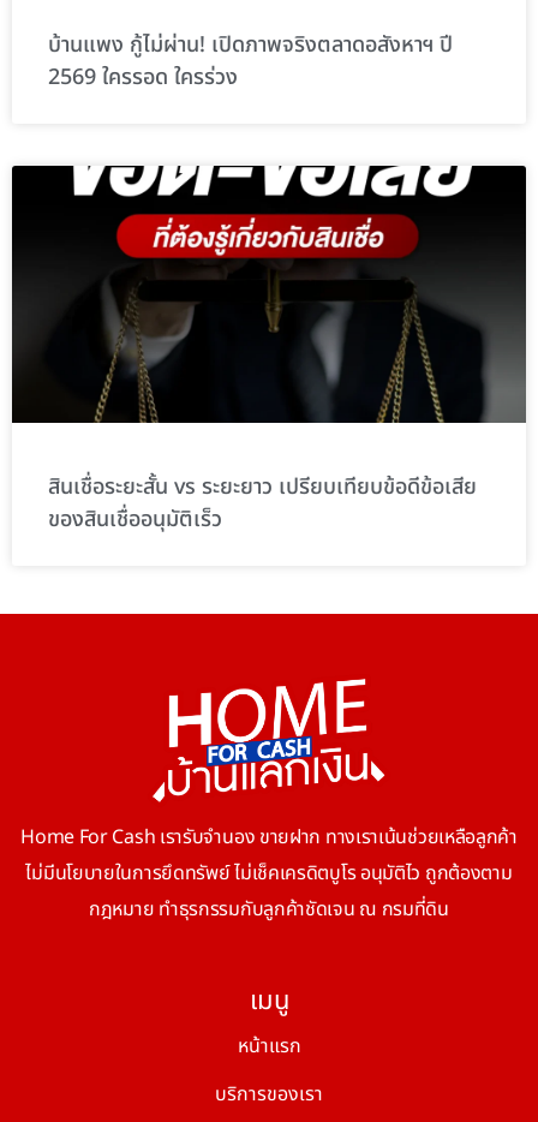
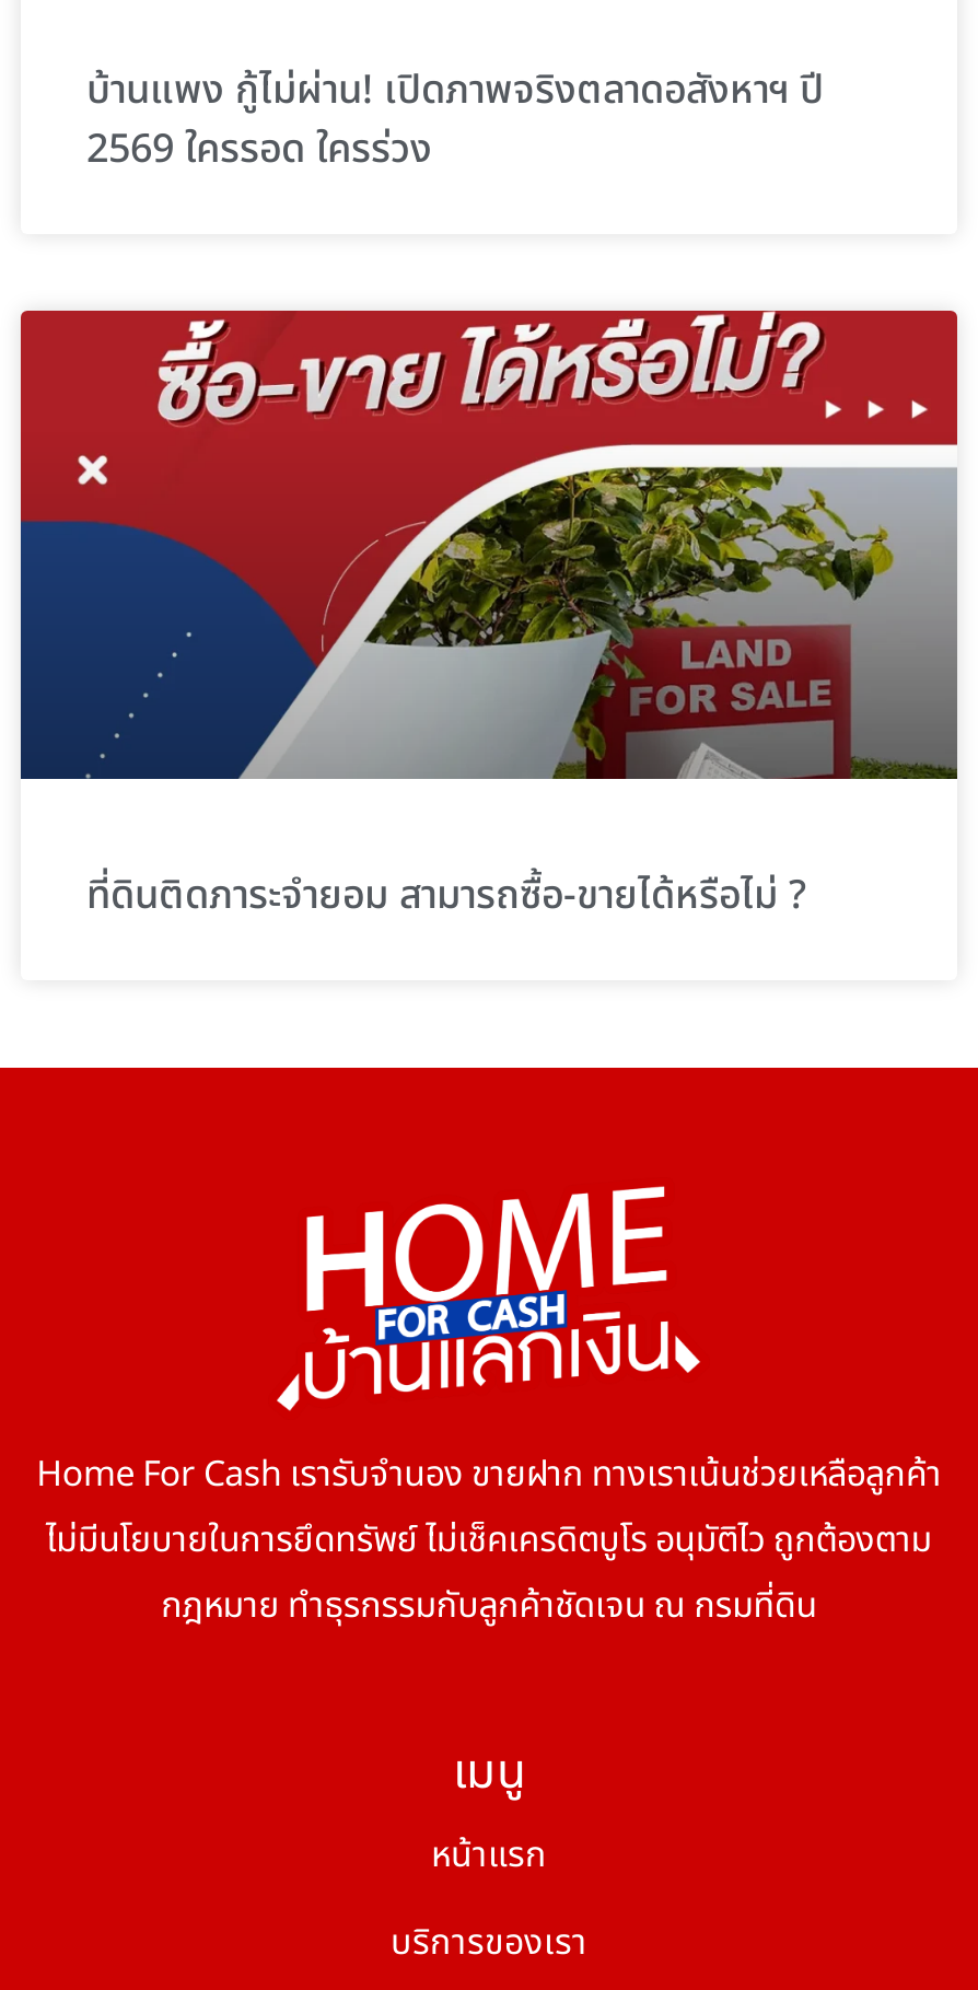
- [image]
- สินเชื่อระยะสั้น vs ระยะยาว เปรียบเทียบข้อดีข้อเสีย
- ของสินเชื่ออนุมัติเร็ว
+ [image]
+ ที่ดินติดภาระจำยอม สามารถซื้อ-ขายได้หรือไม่ ?
